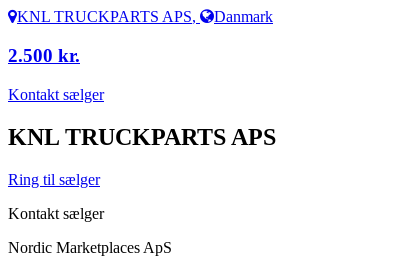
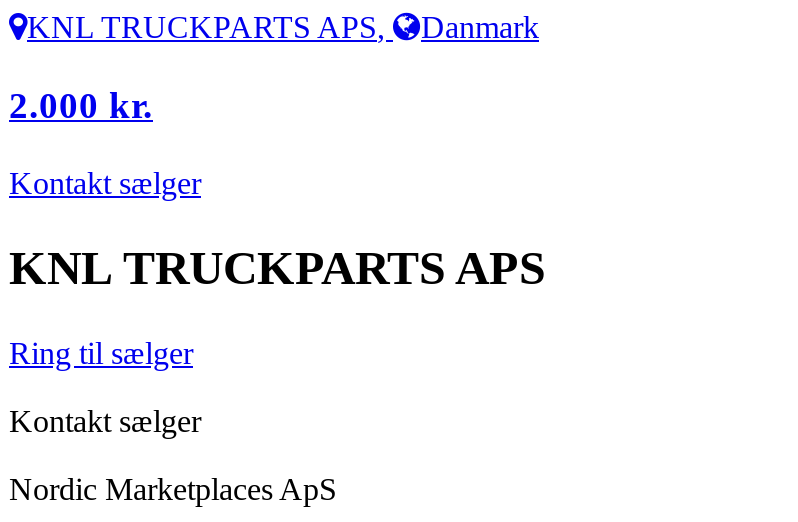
- 2.500 kr.
+ 2.000 kr.
